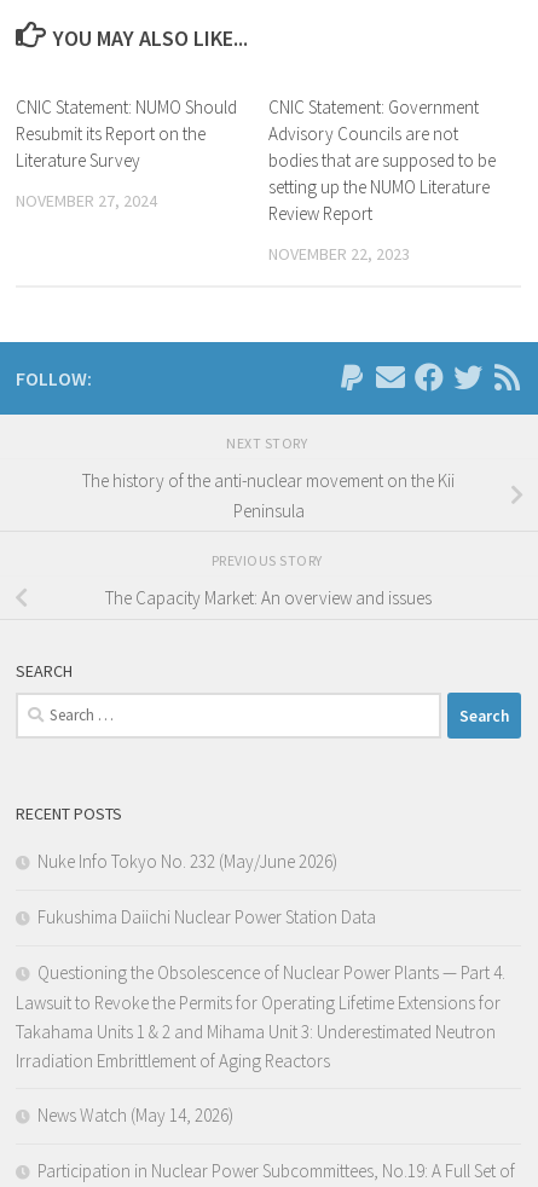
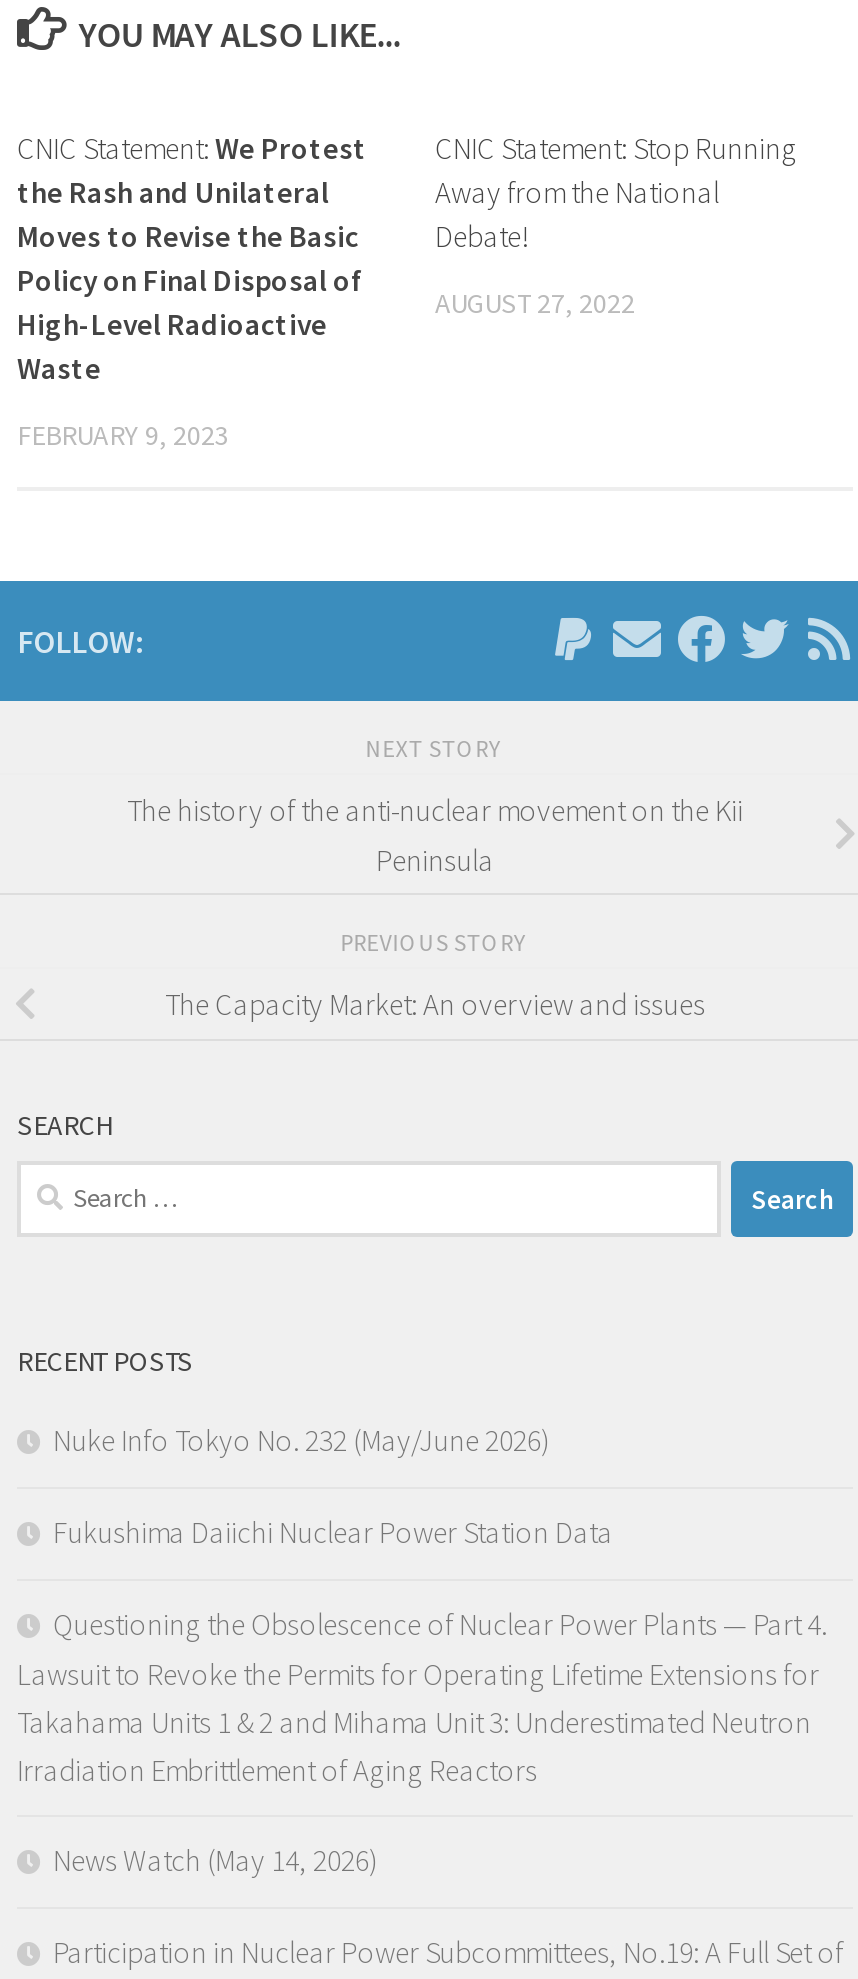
- CNIC Statement: NUMO Should
- Resubmit its Report on the
- Literature Survey
+ CNIC Statement: We Protest
+ the Rash and Unilateral
+ Moves to Revise the Basic
+ Policy on Final Disposal of
+ High-Level Radioactive
+ Waste

- CNIC Statement: Government
- Advisory Councils are not
- bodies that are supposed to be
- setting up the NUMO Literature
- Review Report
+ CNIC Statement: Stop Running
+ Away from the National
+ Debate!

- NOVEMBER 27, 2024
+ FEBRUARY 9, 2023

- NOVEMBER 22, 2023
+ AUGUST 27, 2022
